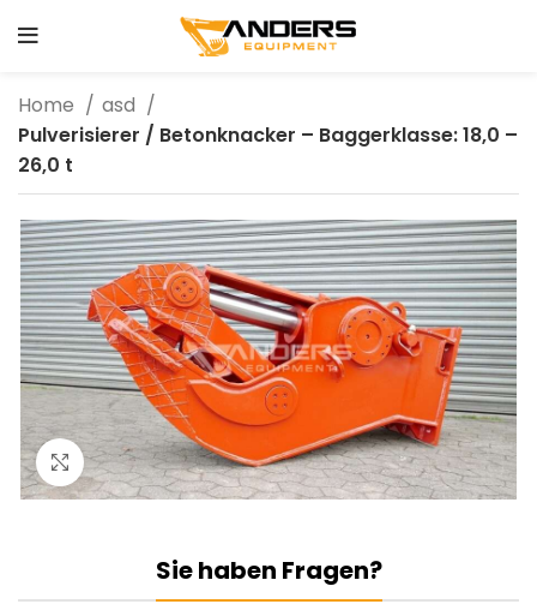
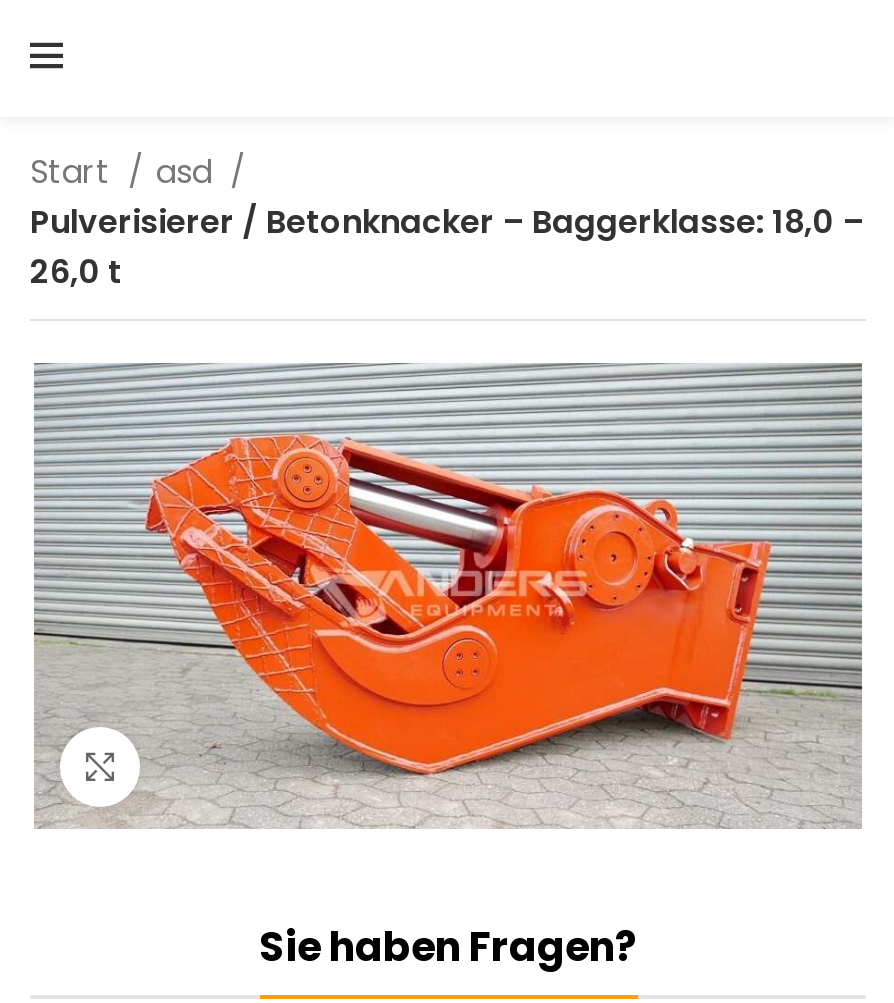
- [image]

- Home
+ Start
